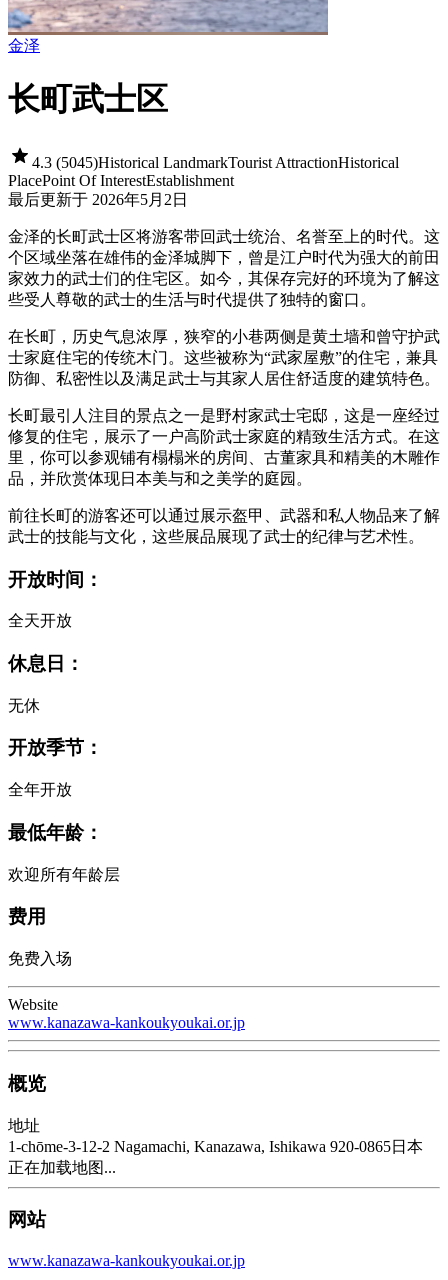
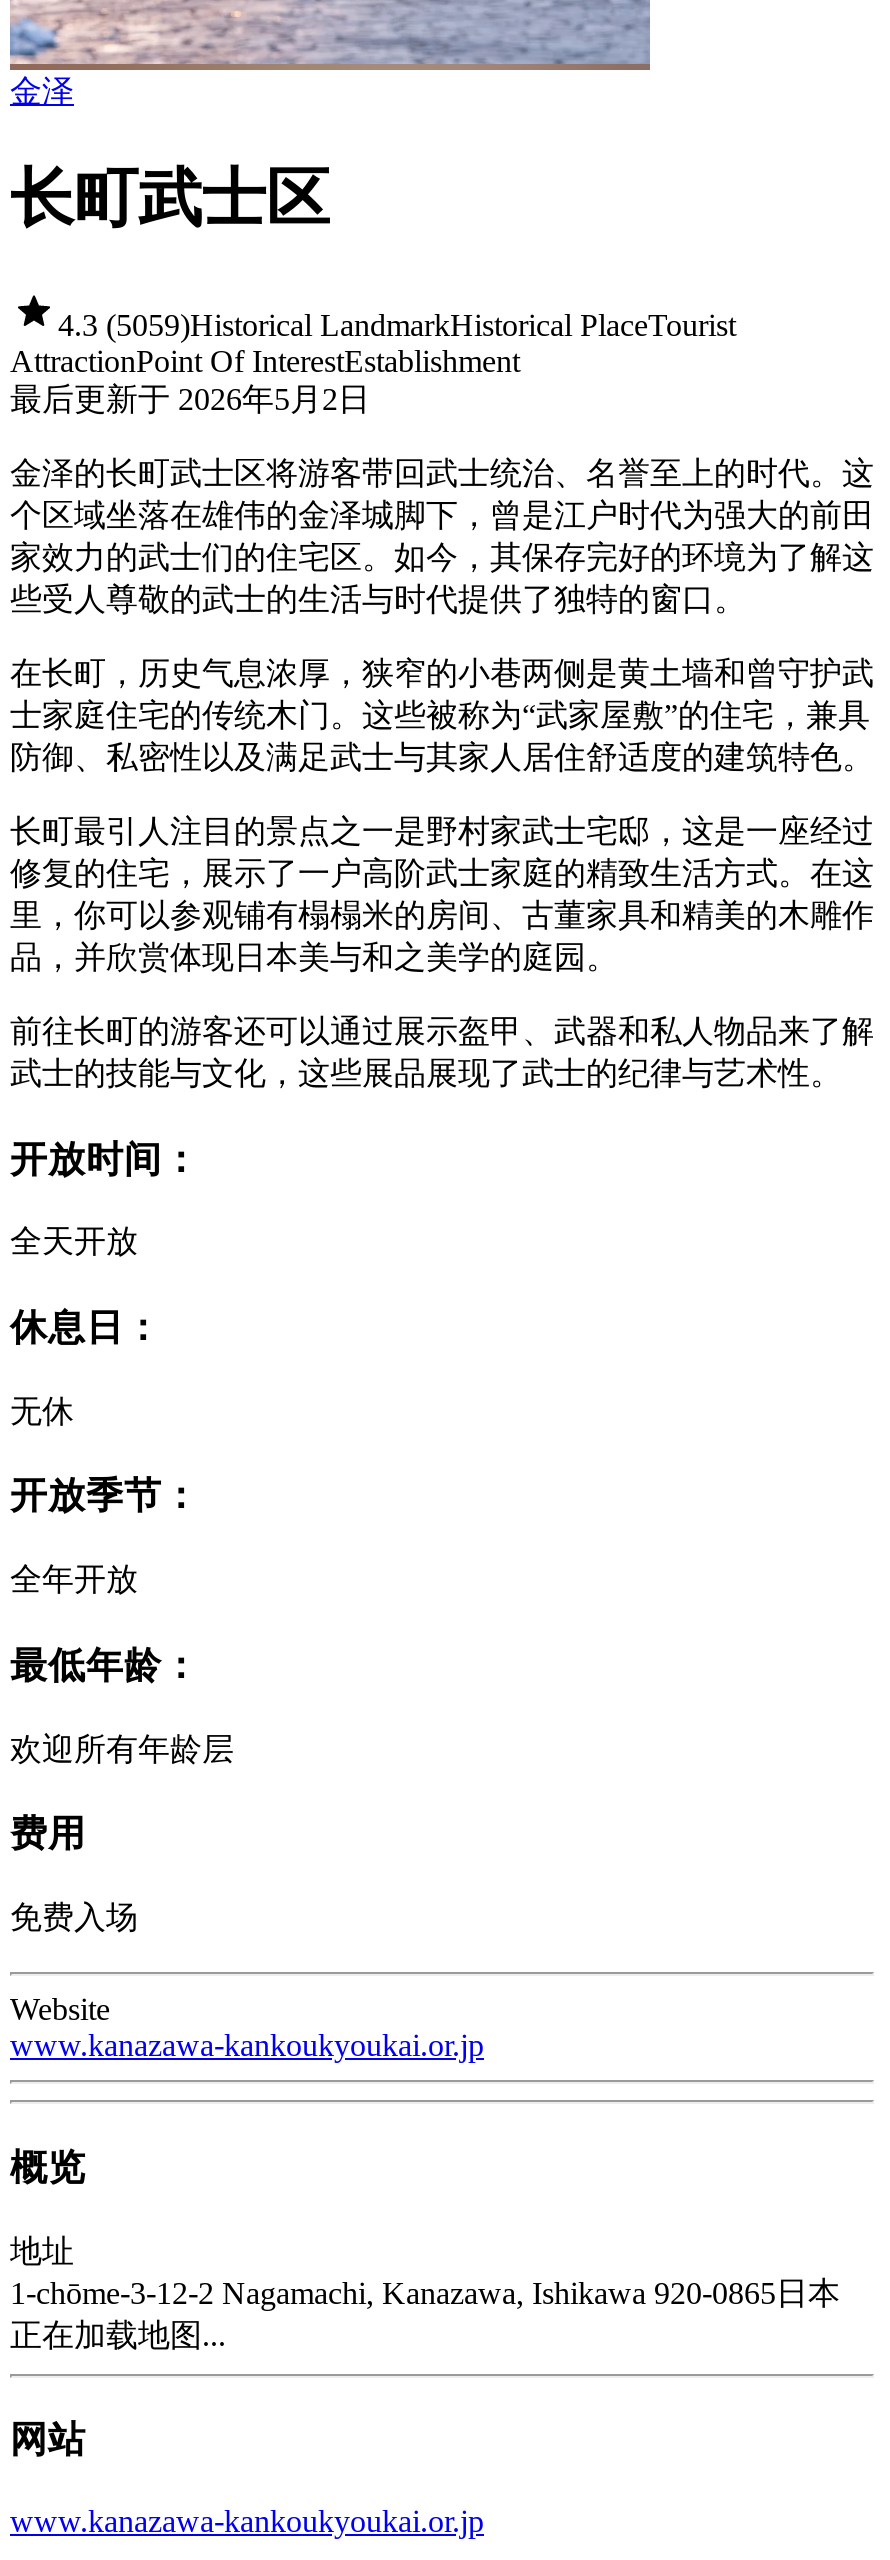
- 4.3 (5045)Historical LandmarkTourist AttractionHistorical
+ 4.3 (5059)Historical LandmarkHistorical PlaceTourist

- PlacePoint Of InterestEstablishment
+ AttractionPoint Of InterestEstablishment
